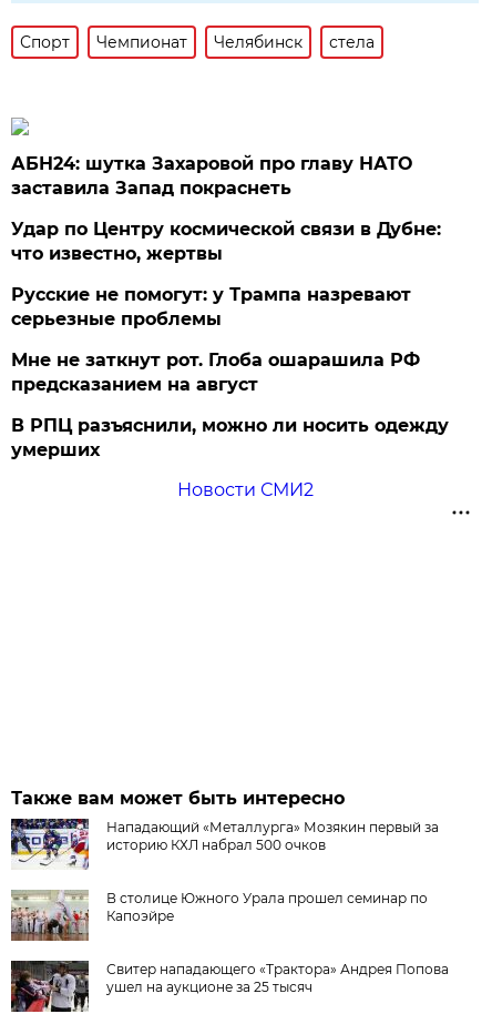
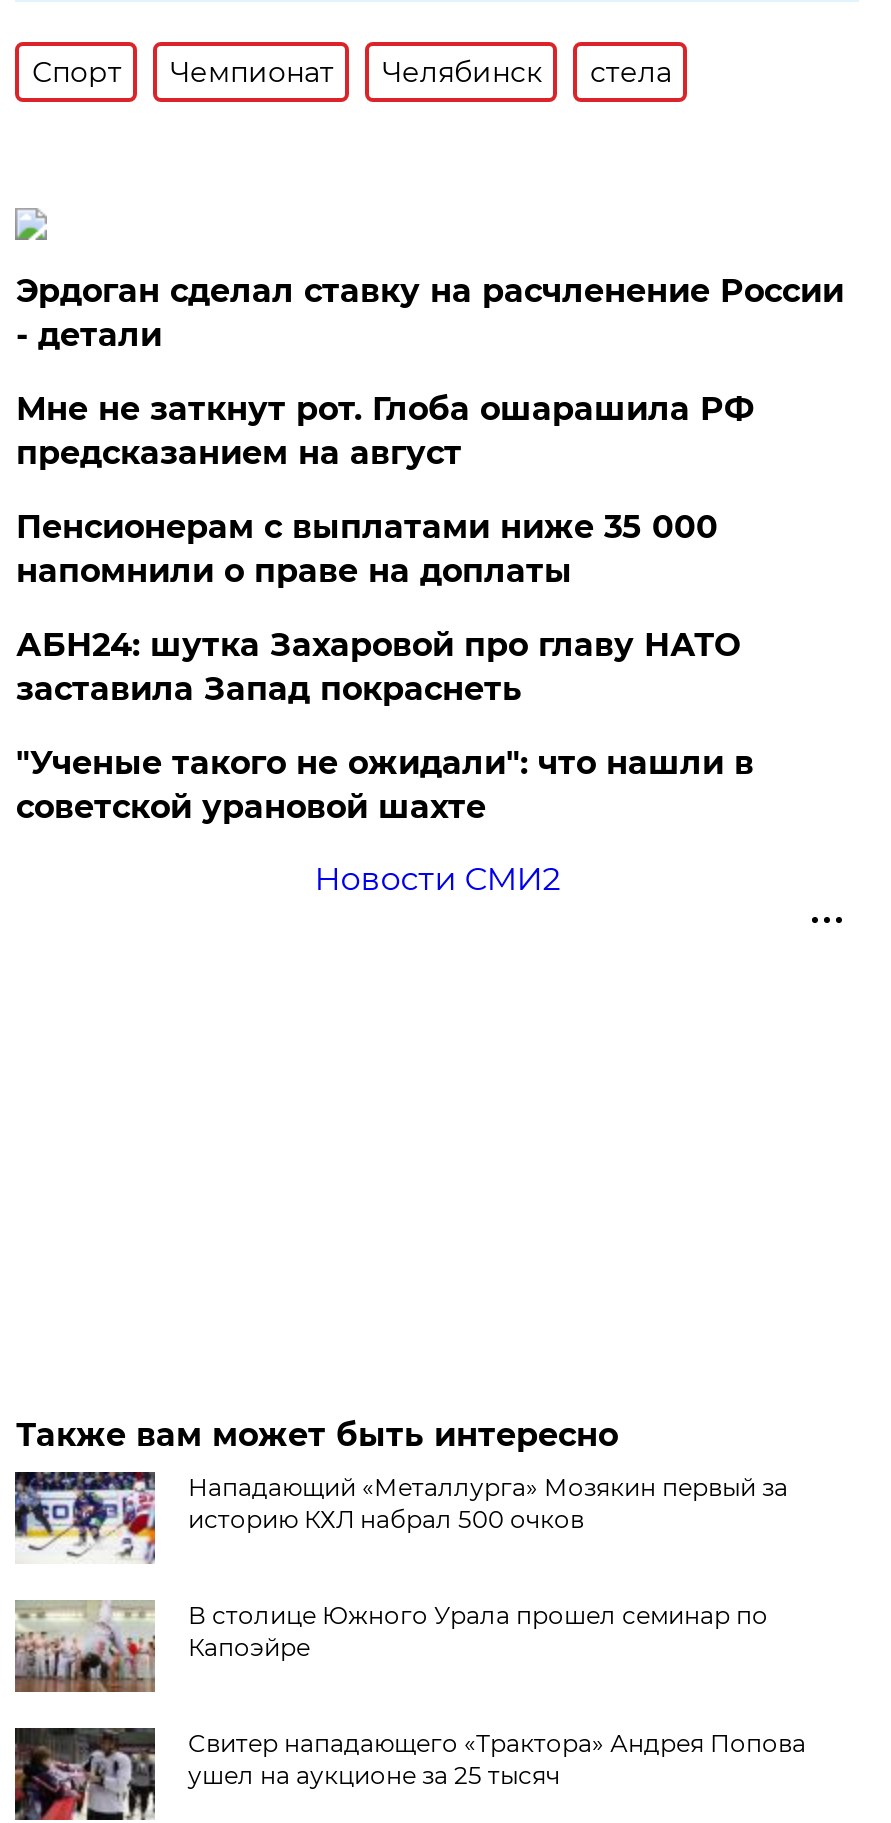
+ Эрдоган сделал ставку на расчленение России
+ - детали
+ Пенсионерам с выплатами ниже 35 000
+ напомнили о праве на доплаты

moved down: АБН24: шутка Захаровой про главу НАТО | заставила Запад покраснеть

- Удар по Центру космической связи в Дубне:
- что известно, жертвы
- Русские не помогут: у Трампа назревают
- серьезные проблемы
- В РПЦ разъяснили, можно ли носить одежду
- умерших
+ "Ученые такого не ожидали": что нашли в
+ советской урановой шахте

moved up: Мне не заткнут рот. Глоба ошарашила РФ | предсказанием на август
